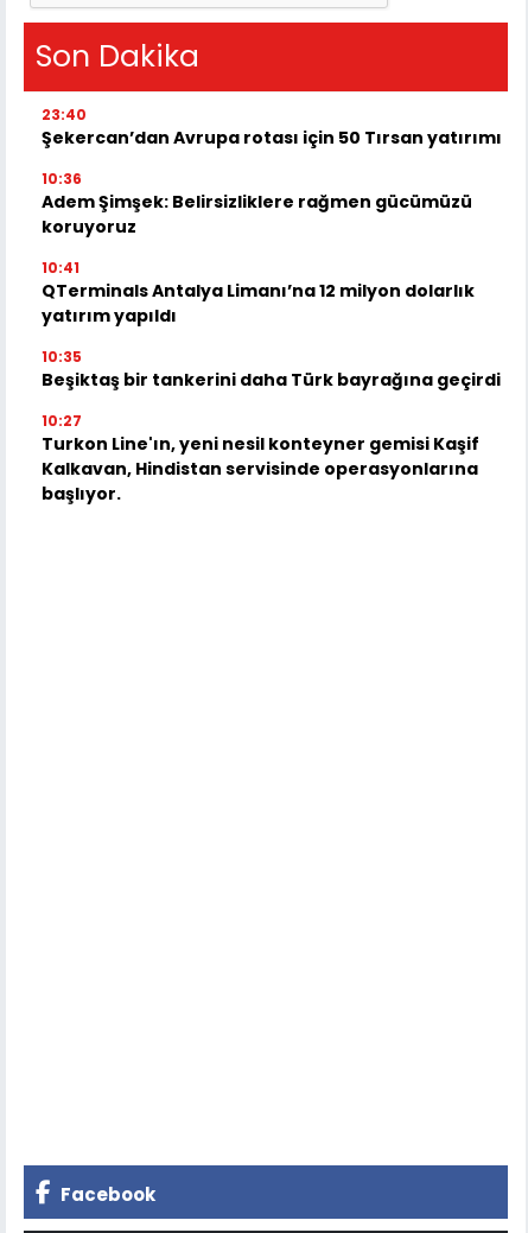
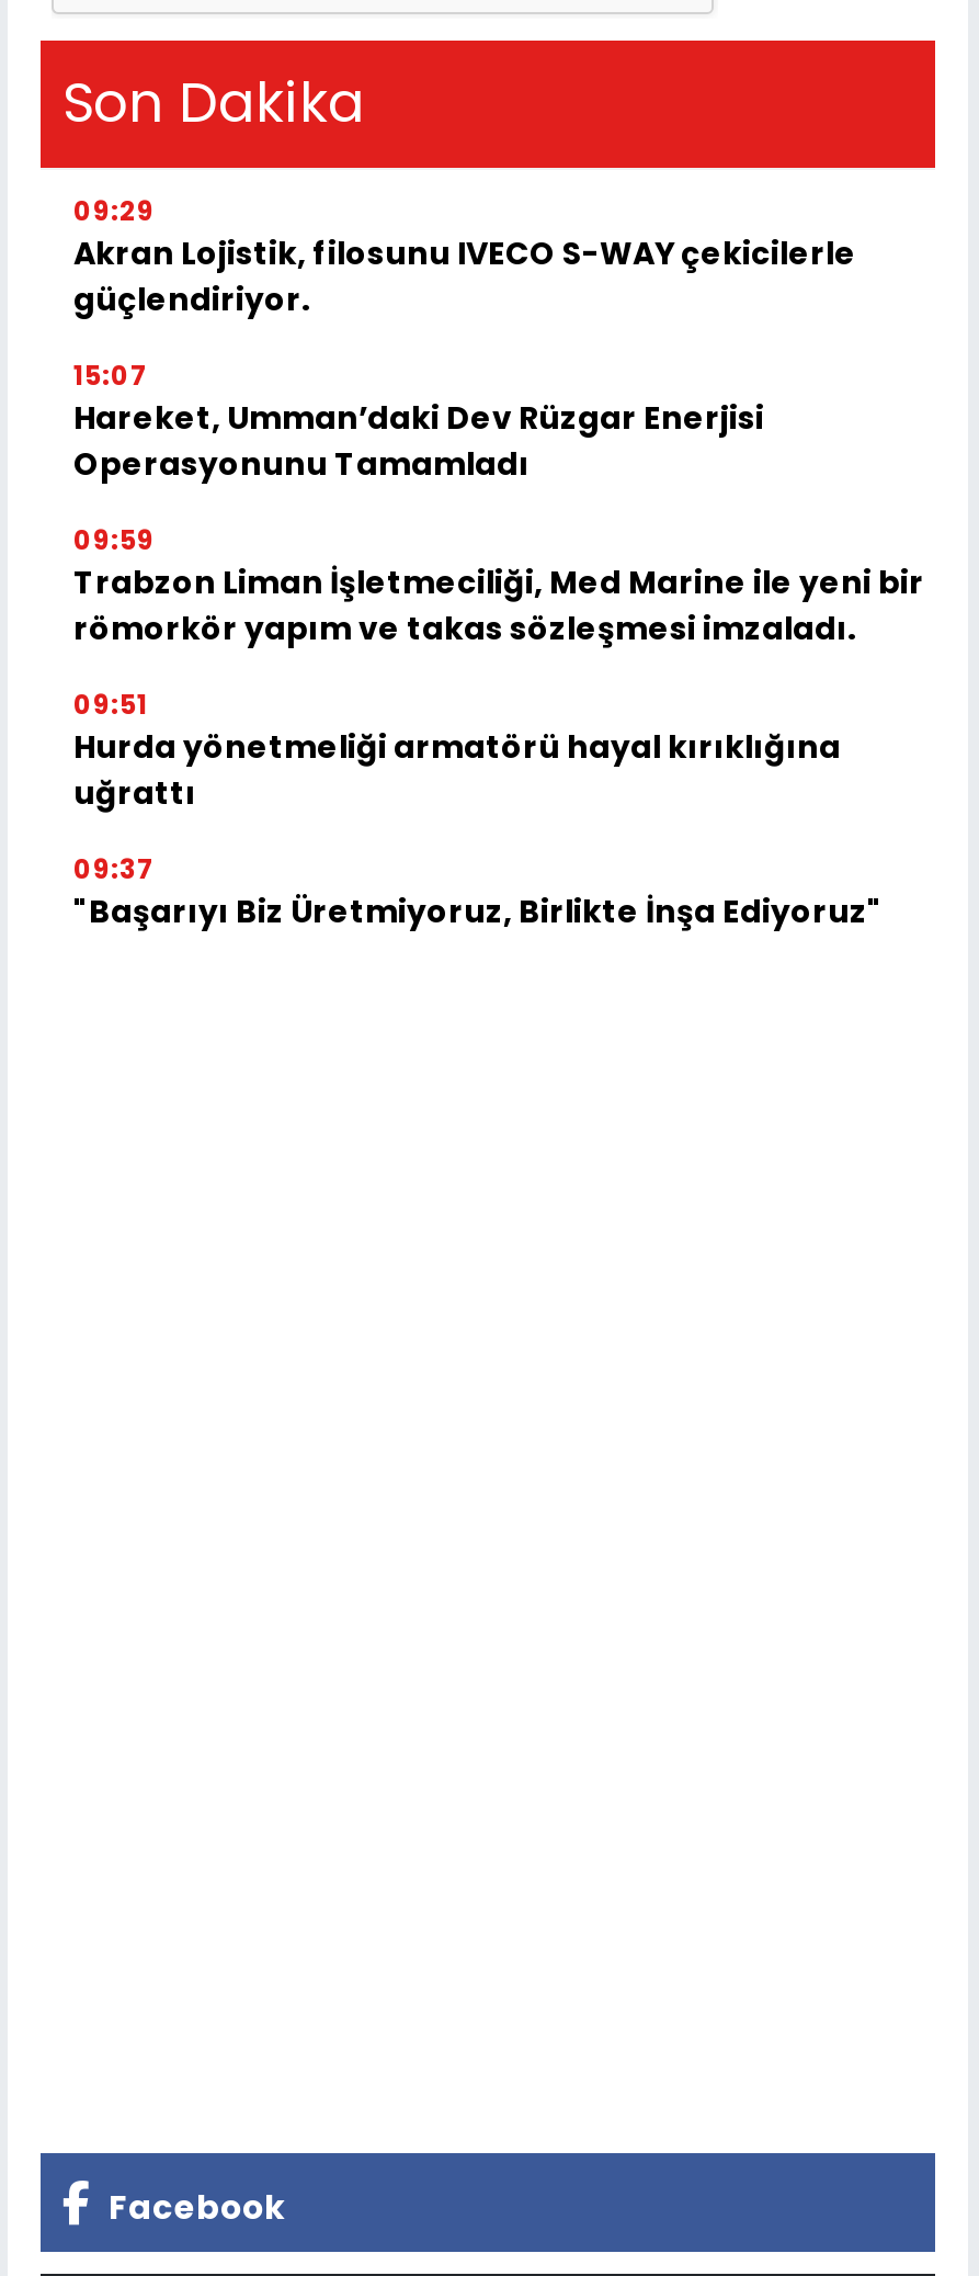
- 23:40
- Şekercan’dan Avrupa rotası için 50 Tırsan yatırımı
+ 09:29
+ Akran Lojistik, filosunu IVECO S-WAY çekicilerle
+ güçlendiriyor.

- 10:36
- Adem Şimşek: Belirsizliklere rağmen gücümüzü
- koruyoruz
+ 15:07
+ Hareket, Umman’daki Dev Rüzgar Enerjisi
+ Operasyonunu Tamamladı

- 10:41
- QTerminals Antalya Limanı’na 12 milyon dolarlık
- yatırım yapıldı
+ 09:59
+ Trabzon Liman İşletmeciliği, Med Marine ile yeni bir
+ römorkör yapım ve takas sözleşmesi imzaladı.

- 10:35
- Beşiktaş bir tankerini daha Türk bayrağına geçirdi
+ 09:51
+ Hurda yönetmeliği armatörü hayal kırıklığına
+ uğrattı

- 10:27
- Turkon Line'ın, yeni nesil konteyner gemisi Kaşif
- Kalkavan, Hindistan servisinde operasyonlarına
- başlıyor.
+ 09:37
+ "Başarıyı Biz Üretmiyoruz, Birlikte İnşa Ediyoruz"
